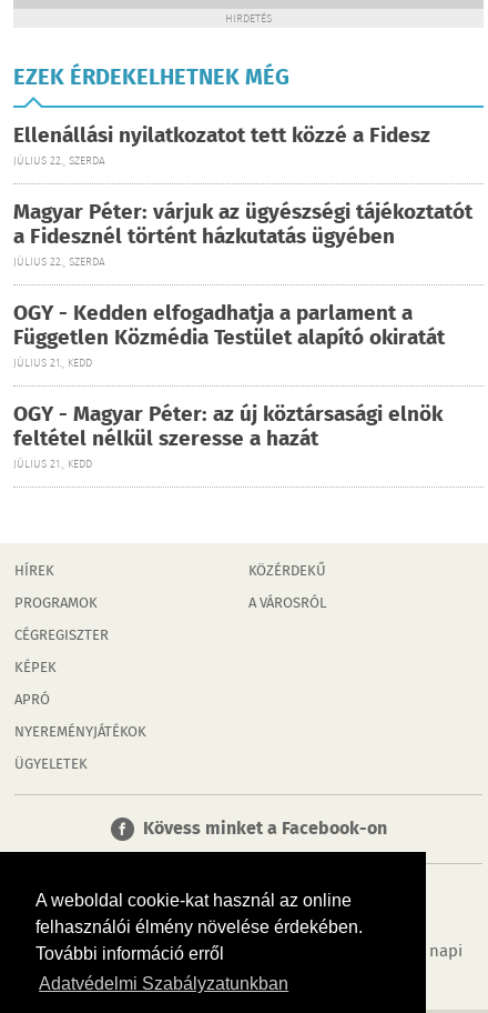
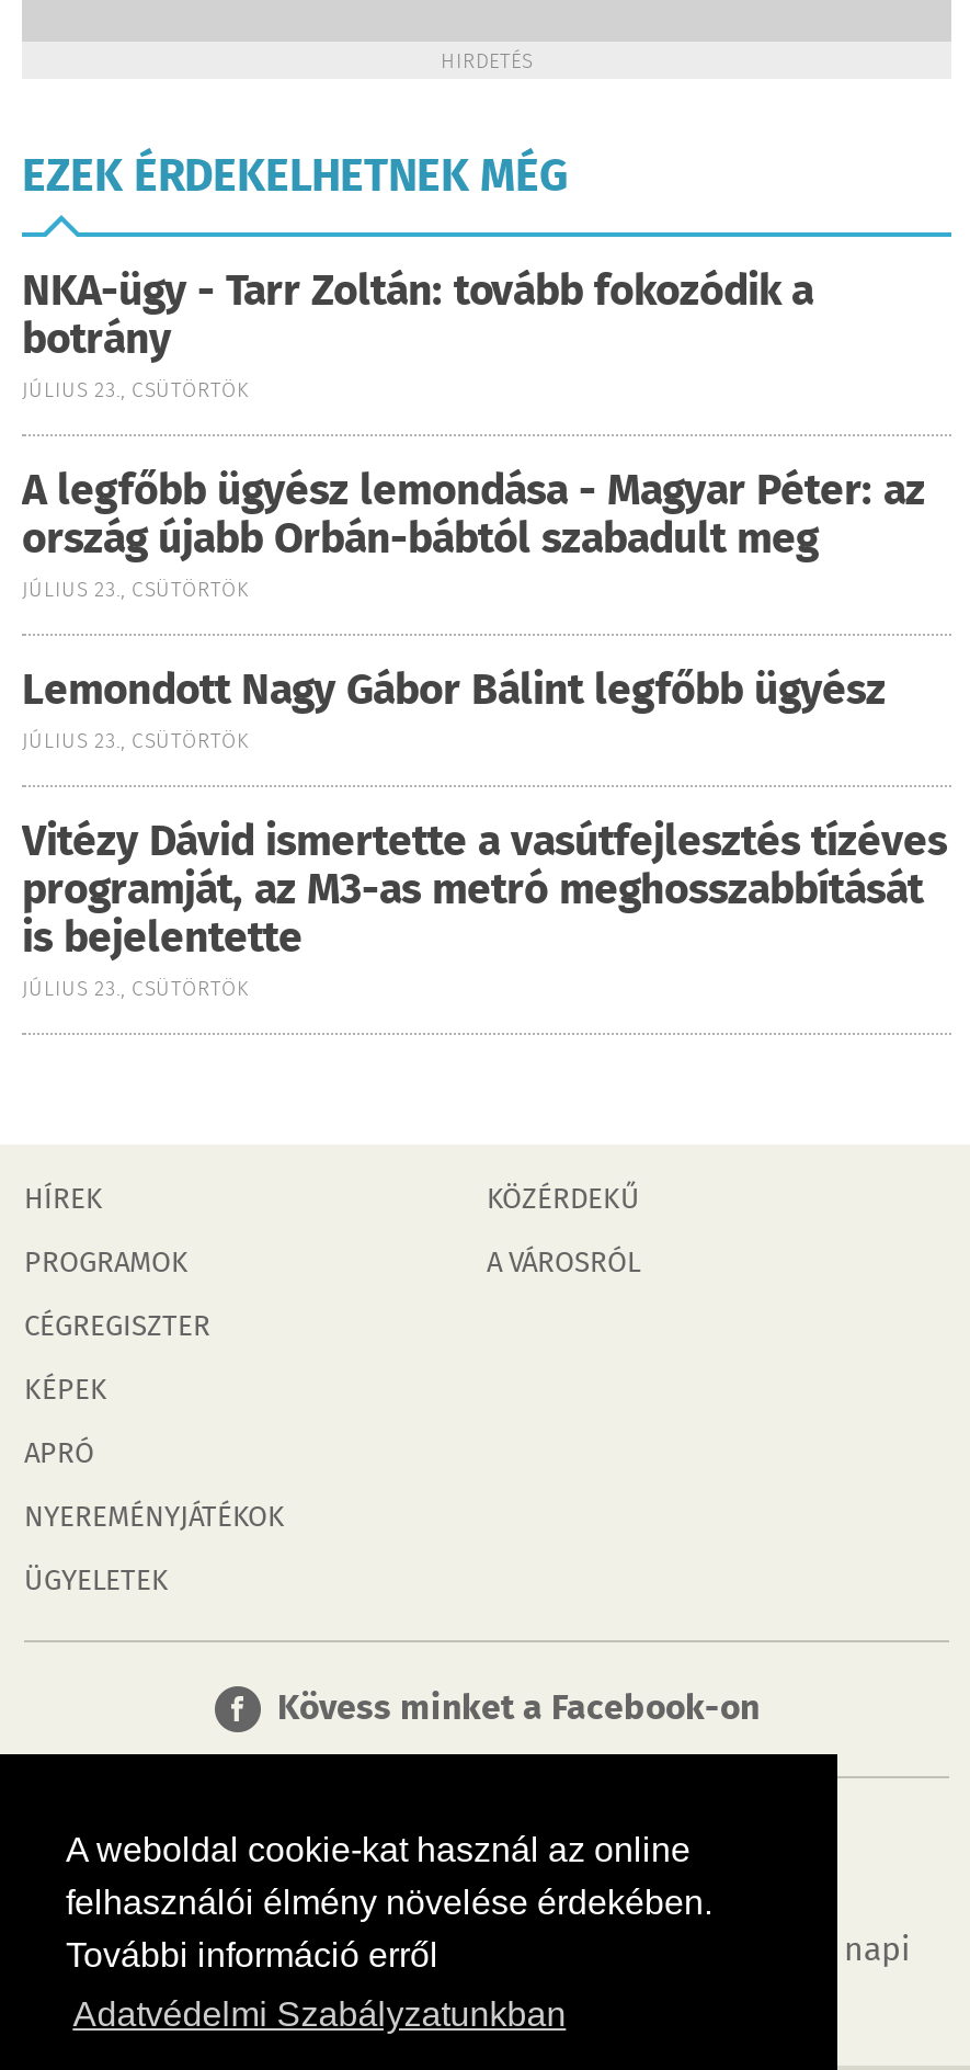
- Ellenállási nyilatkozatot tett közzé a Fidesz
- JÚLIUS 22., SZERDA
+ NKA-ügy - Tarr Zoltán: tovább fokozódik a
+ botrány
+ JÚLIUS 23., CSÜTÖRTÖK

- Magyar Péter: várjuk az ügyészségi tájékoztatót
- a Fidesznél történt házkutatás ügyében
- JÚLIUS 22., SZERDA
+ A legfőbb ügyész lemondása - Magyar Péter: az
+ ország újabb Orbán-bábtól szabadult meg
+ JÚLIUS 23., CSÜTÖRTÖK

- OGY - Kedden elfogadhatja a parlament a
- Független Közmédia Testület alapító okiratát
- JÚLIUS 21., KEDD
+ Lemondott Nagy Gábor Bálint legfőbb ügyész
+ JÚLIUS 23., CSÜTÖRTÖK

- OGY - Magyar Péter: az új köztársasági elnök
- feltétel nélkül szeresse a hazát
- JÚLIUS 21., KEDD
+ Vitézy Dávid ismertette a vasútfejlesztés tízéves
+ programját, az M3-as metró meghosszabbítását
+ is bejelentette
+ JÚLIUS 23., CSÜTÖRTÖK
